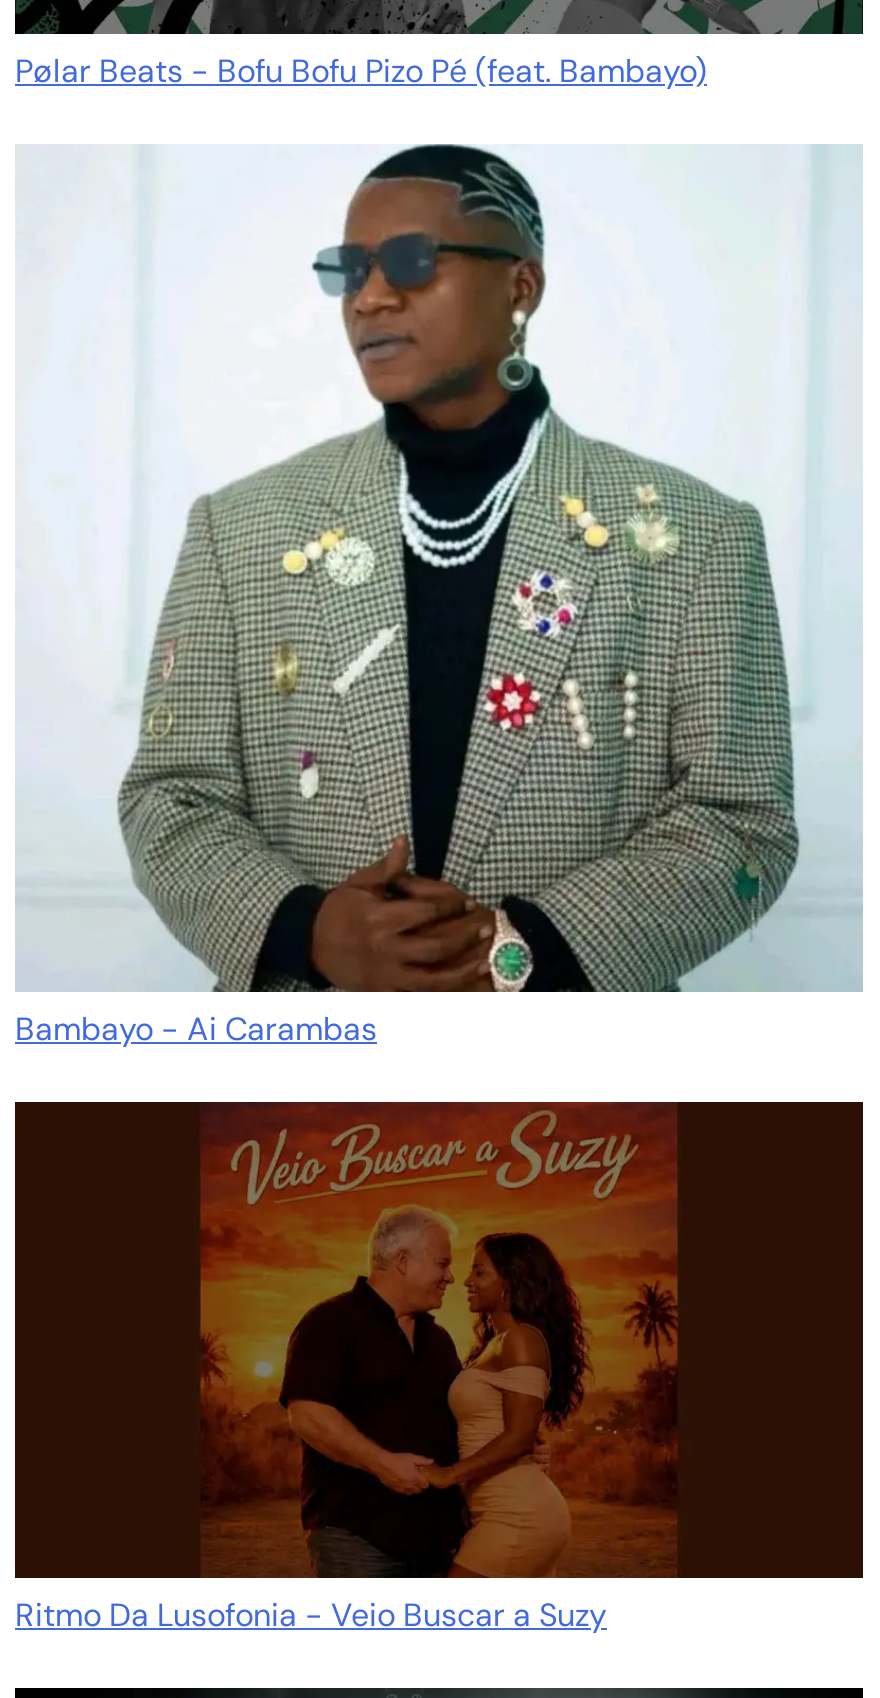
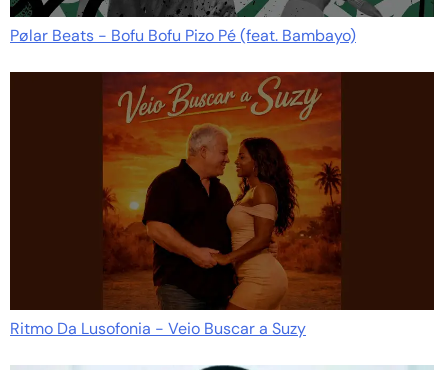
- [image]
- Bambayo - Ai Carambas
